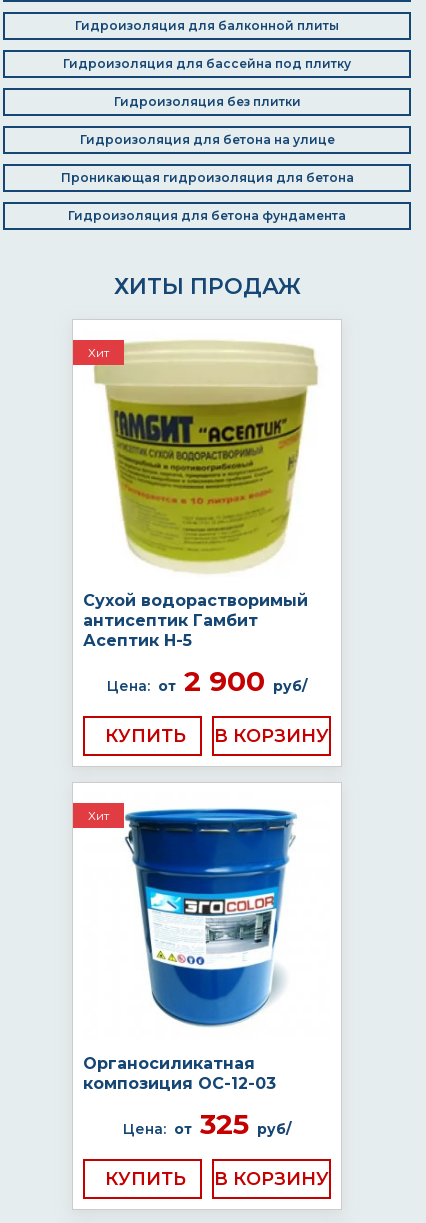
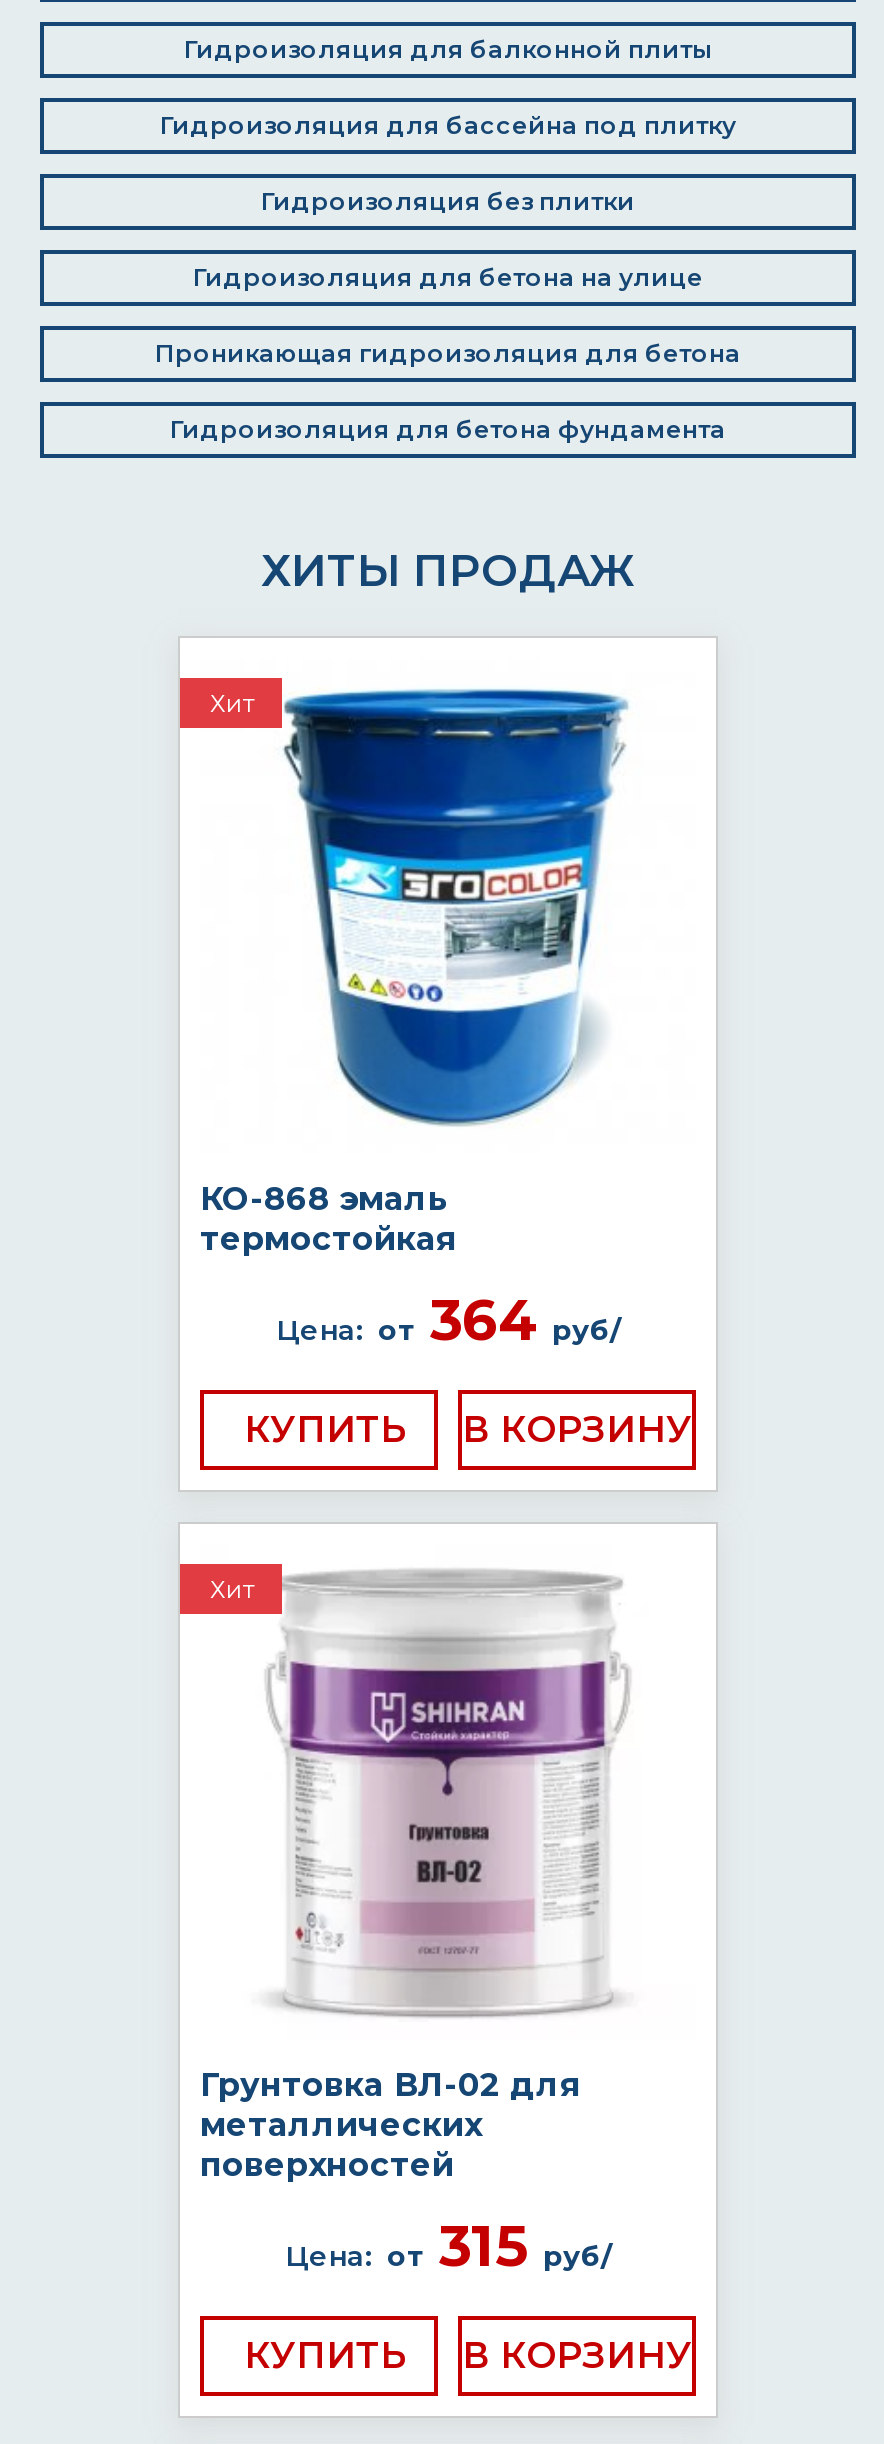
- [image]
- Сухой водорастворимый
- антисептик Гамбит
- Асептик H-5
- Цена: от 2 900 руб/
+ [image]
+ КО-868 эмаль
+ термостойкая
+ Цена: от 364 руб/

moved up: КУПИТЬ | Хит

- [image]
- Органосиликатная
- композиция ОС-12-03
- Цена: от 325 руб/
+ [image]
+ Грунтовка ВЛ-02 для
+ металлических
+ поверхностей
+ Цена: от 315 руб/
